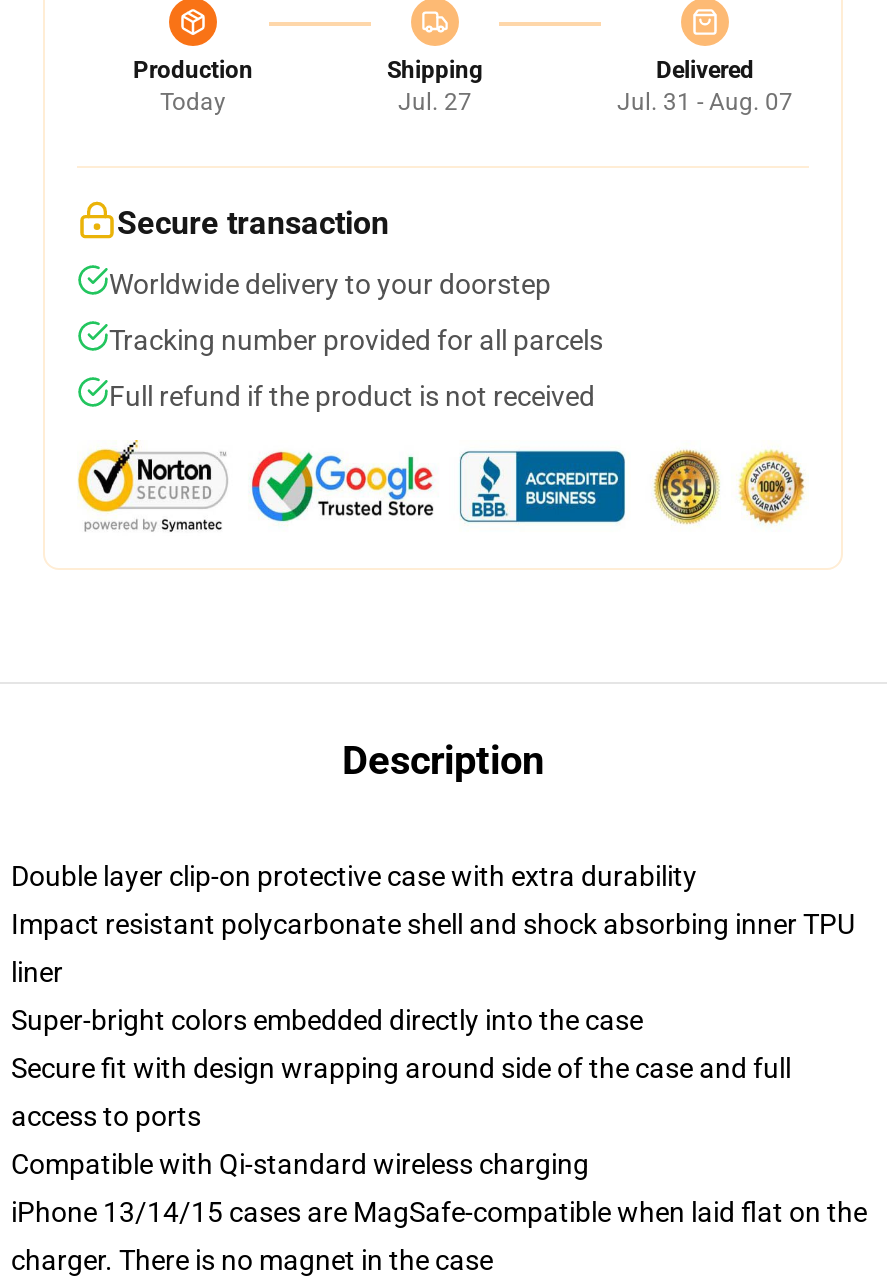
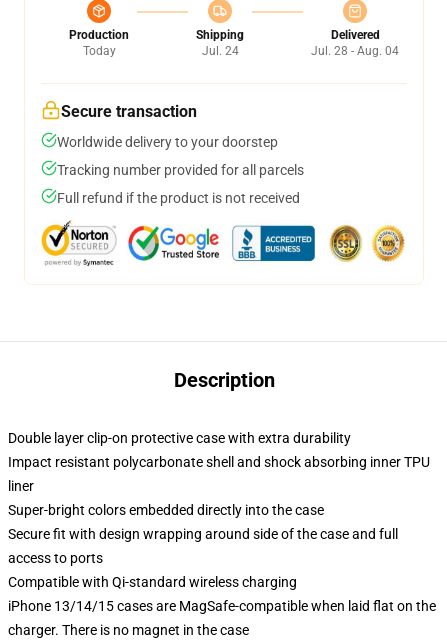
- Jul. 27
+ Jul. 24

- Jul. 31 - Aug. 07
+ Jul. 28 - Aug. 04
